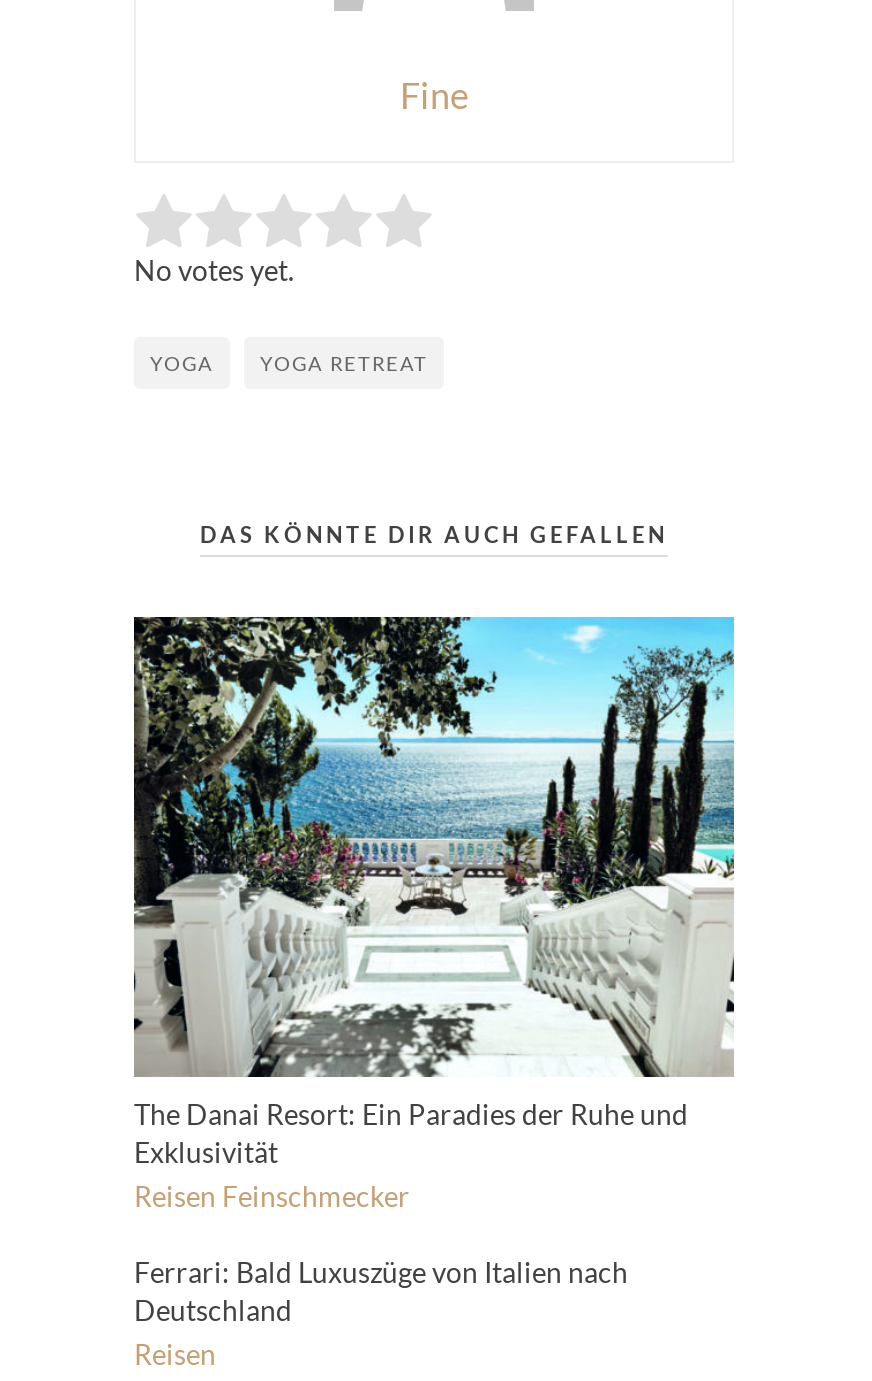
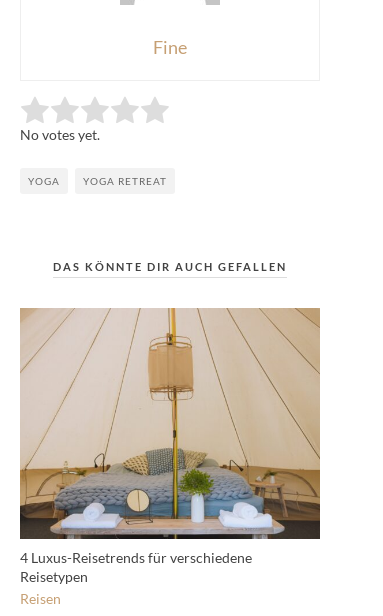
- [image]
- The Danai Resort: Ein Paradies der Ruhe und
- Exklusivität
- Reisen Feinschmecker
- Ferrari: Bald Luxuszüge von Italien nach
- Deutschland
+ [image]
+ 4 Luxus-Reisetrends für verschiedene
+ Reisetypen
